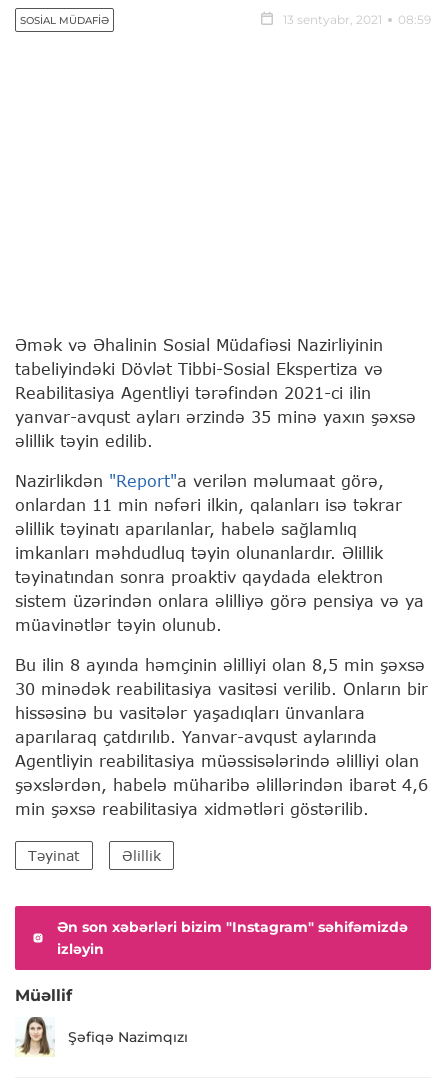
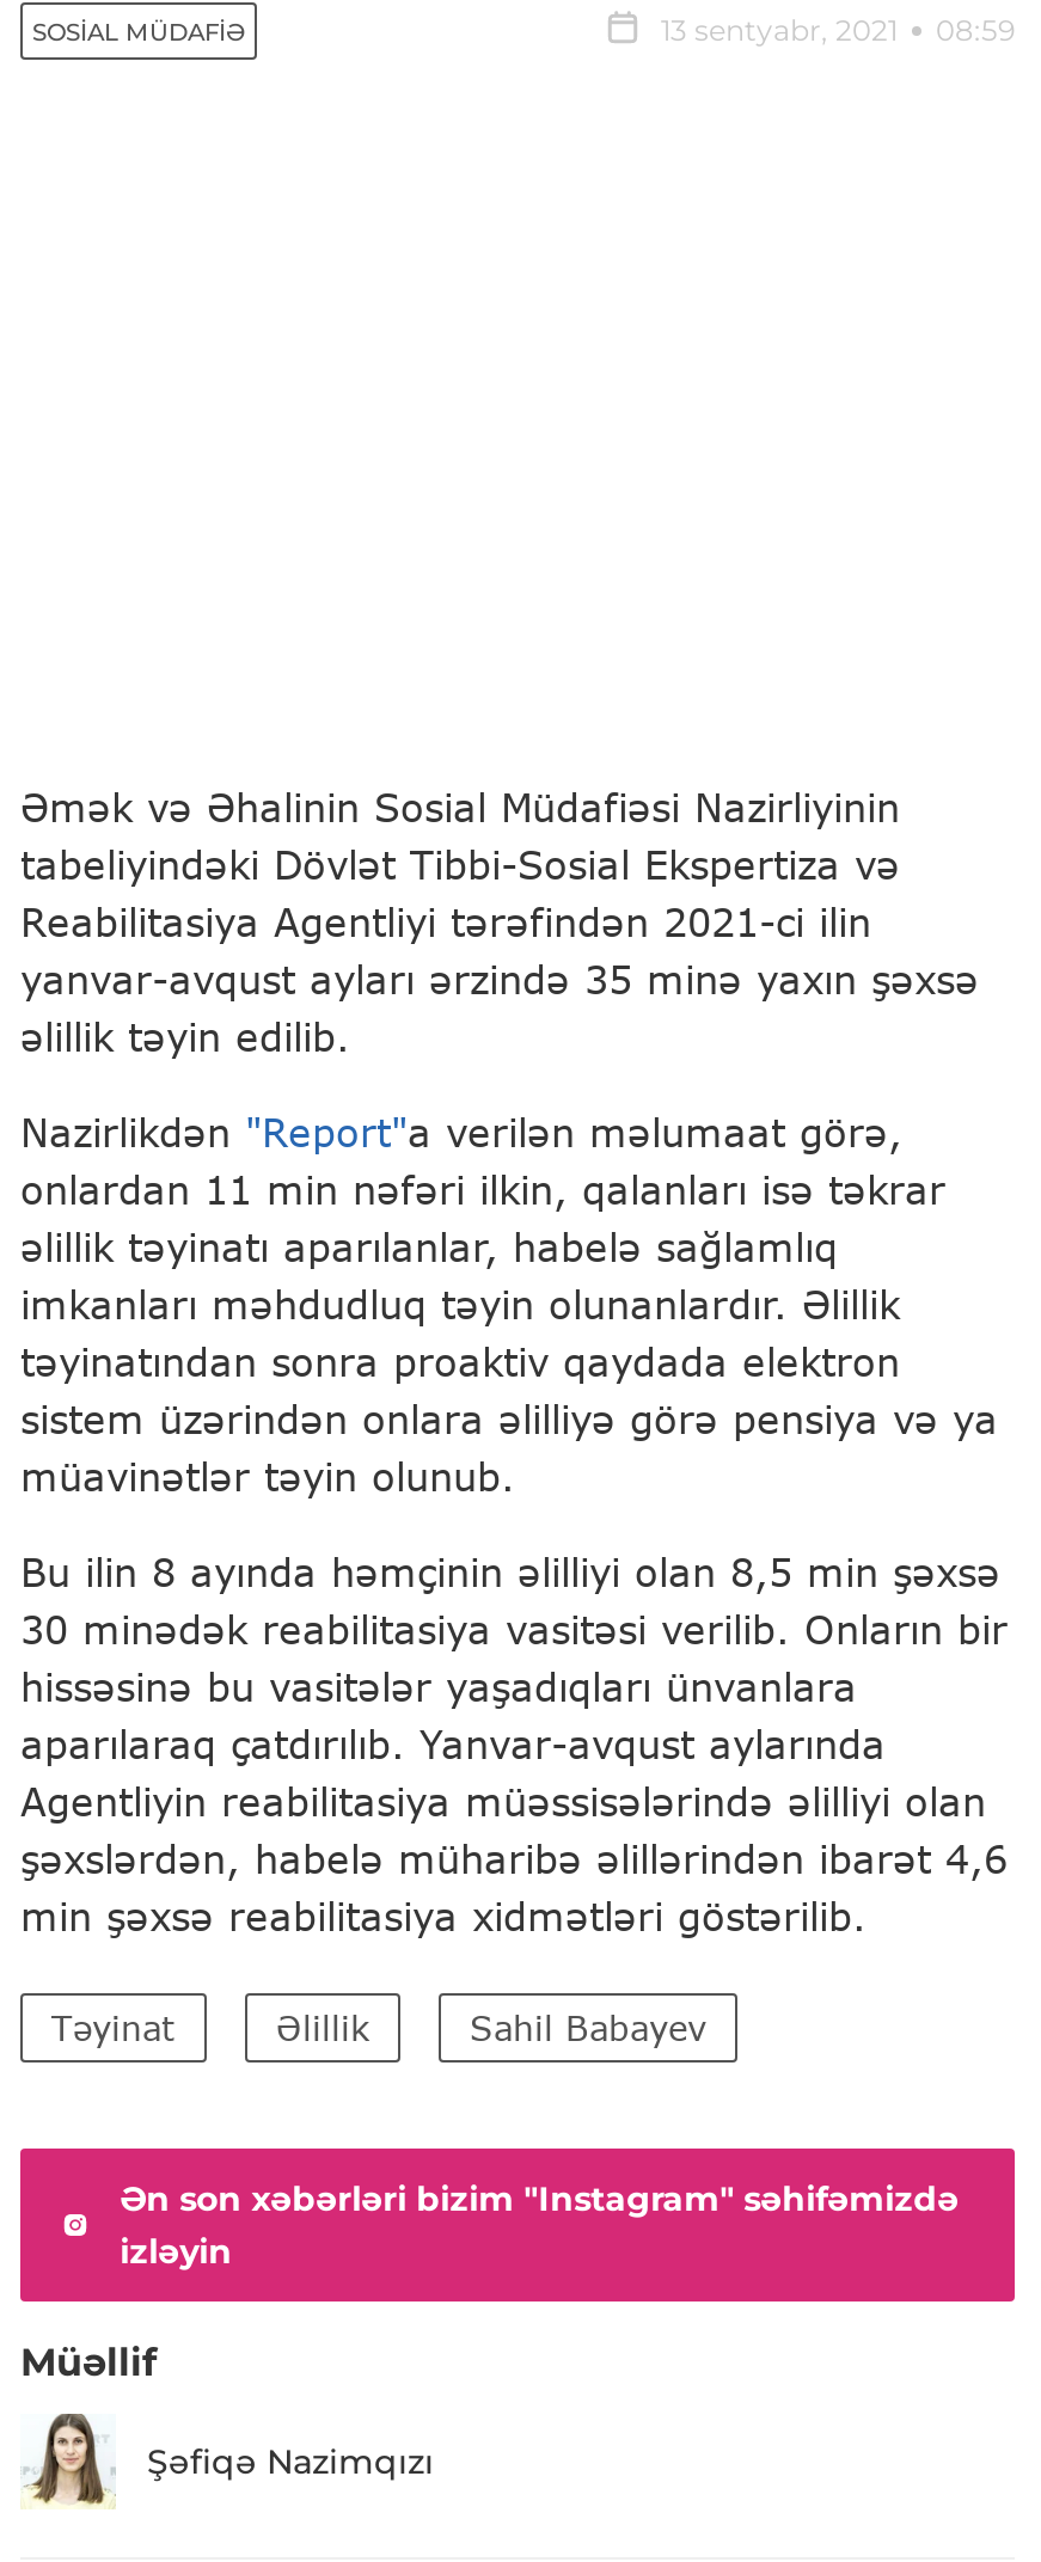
+ Sahil Babayev
